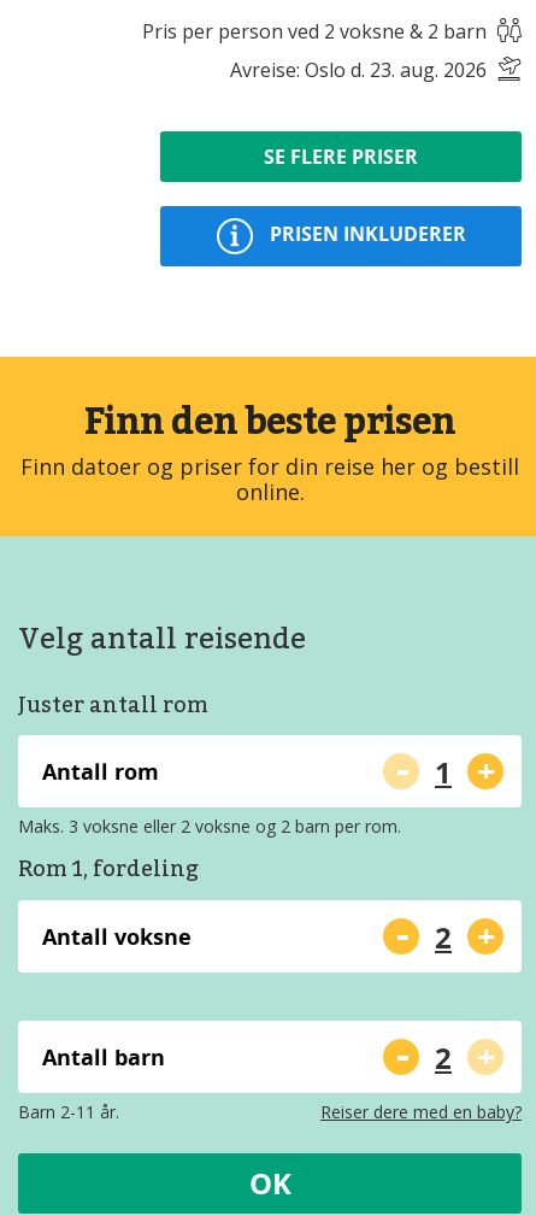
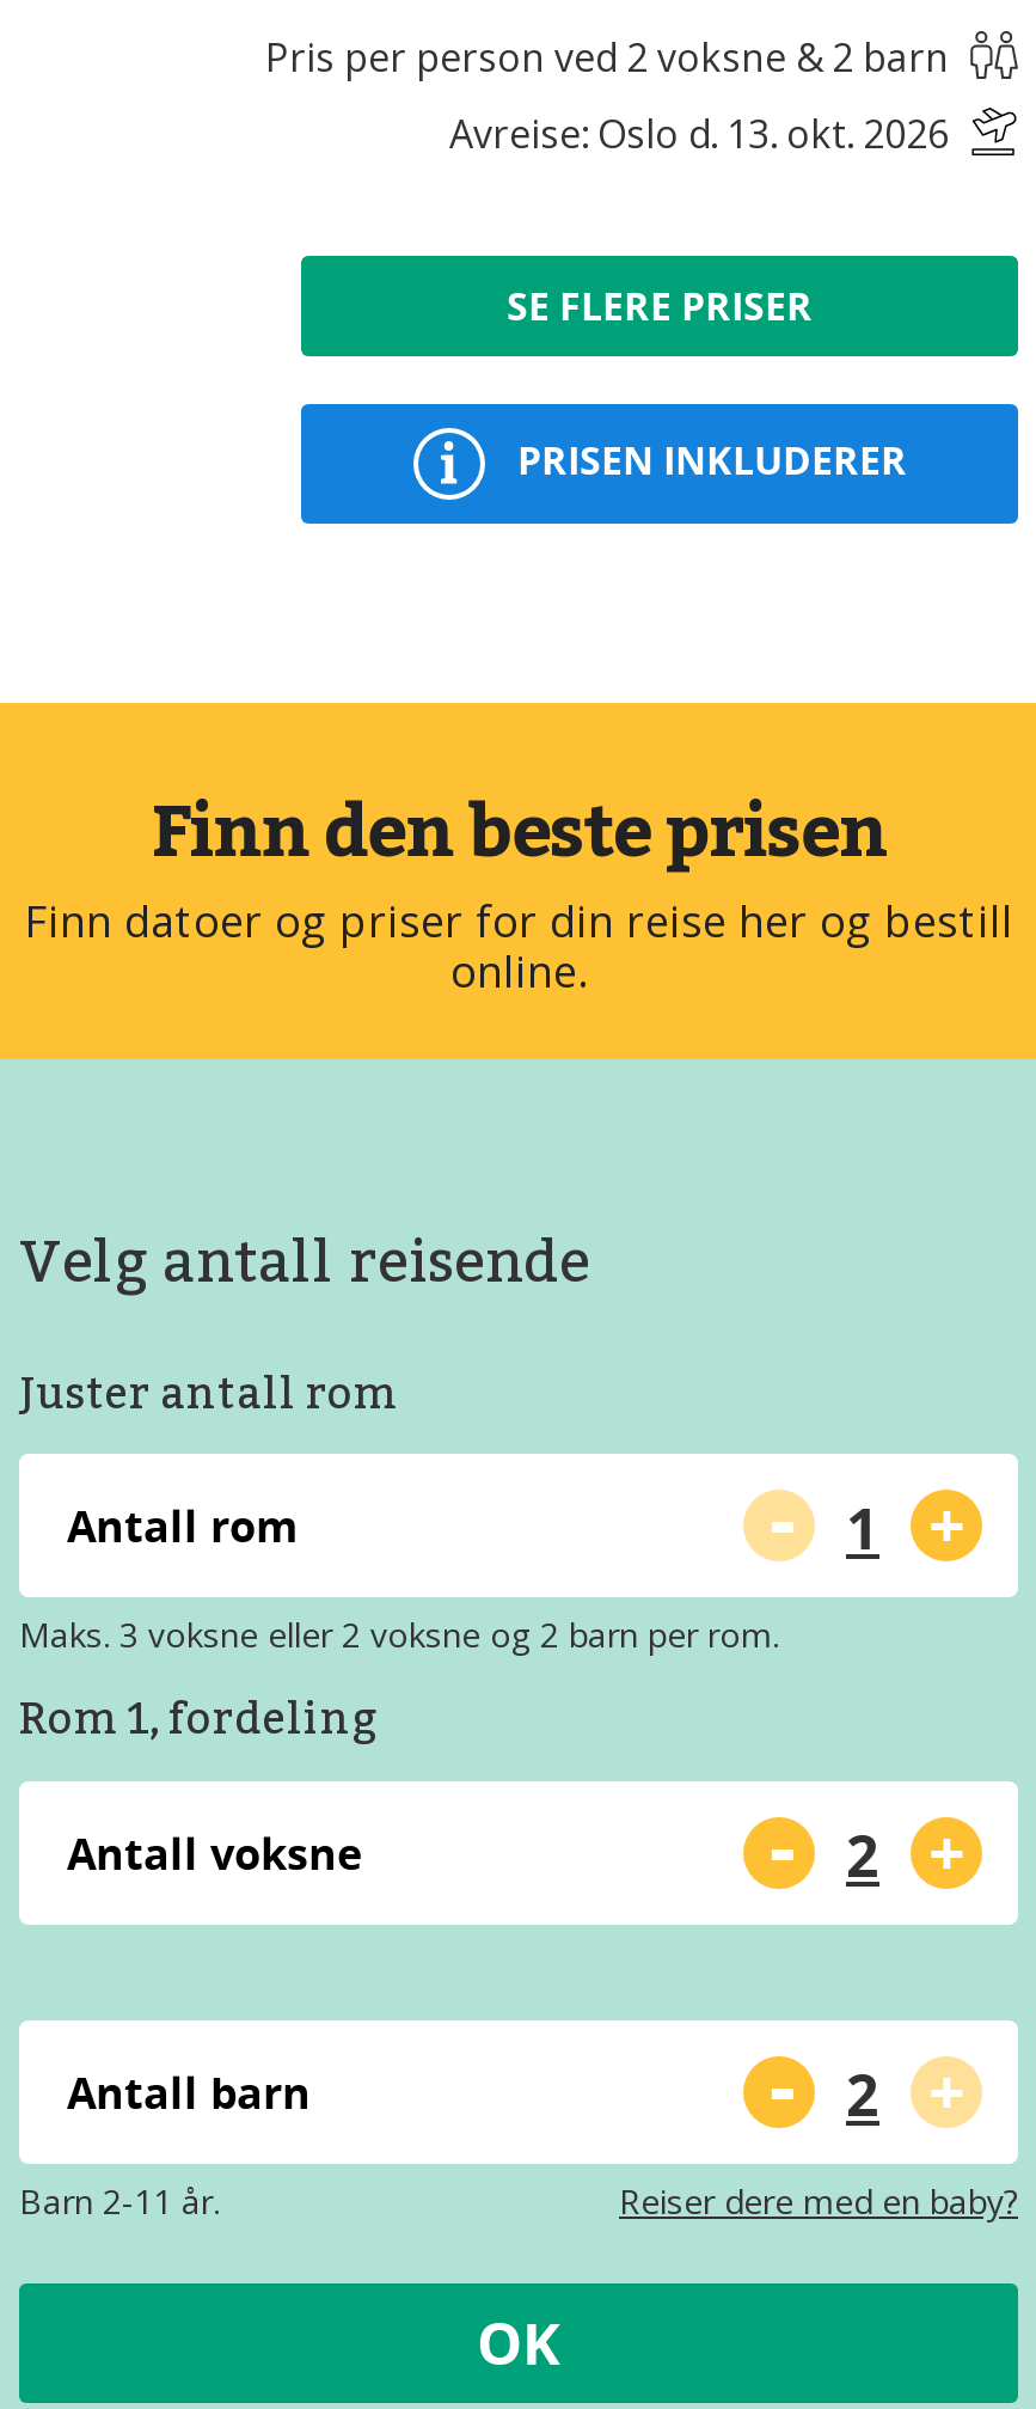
- Avreise: Oslo d. 23. aug. 2026
+ Avreise: Oslo d. 13. okt. 2026
